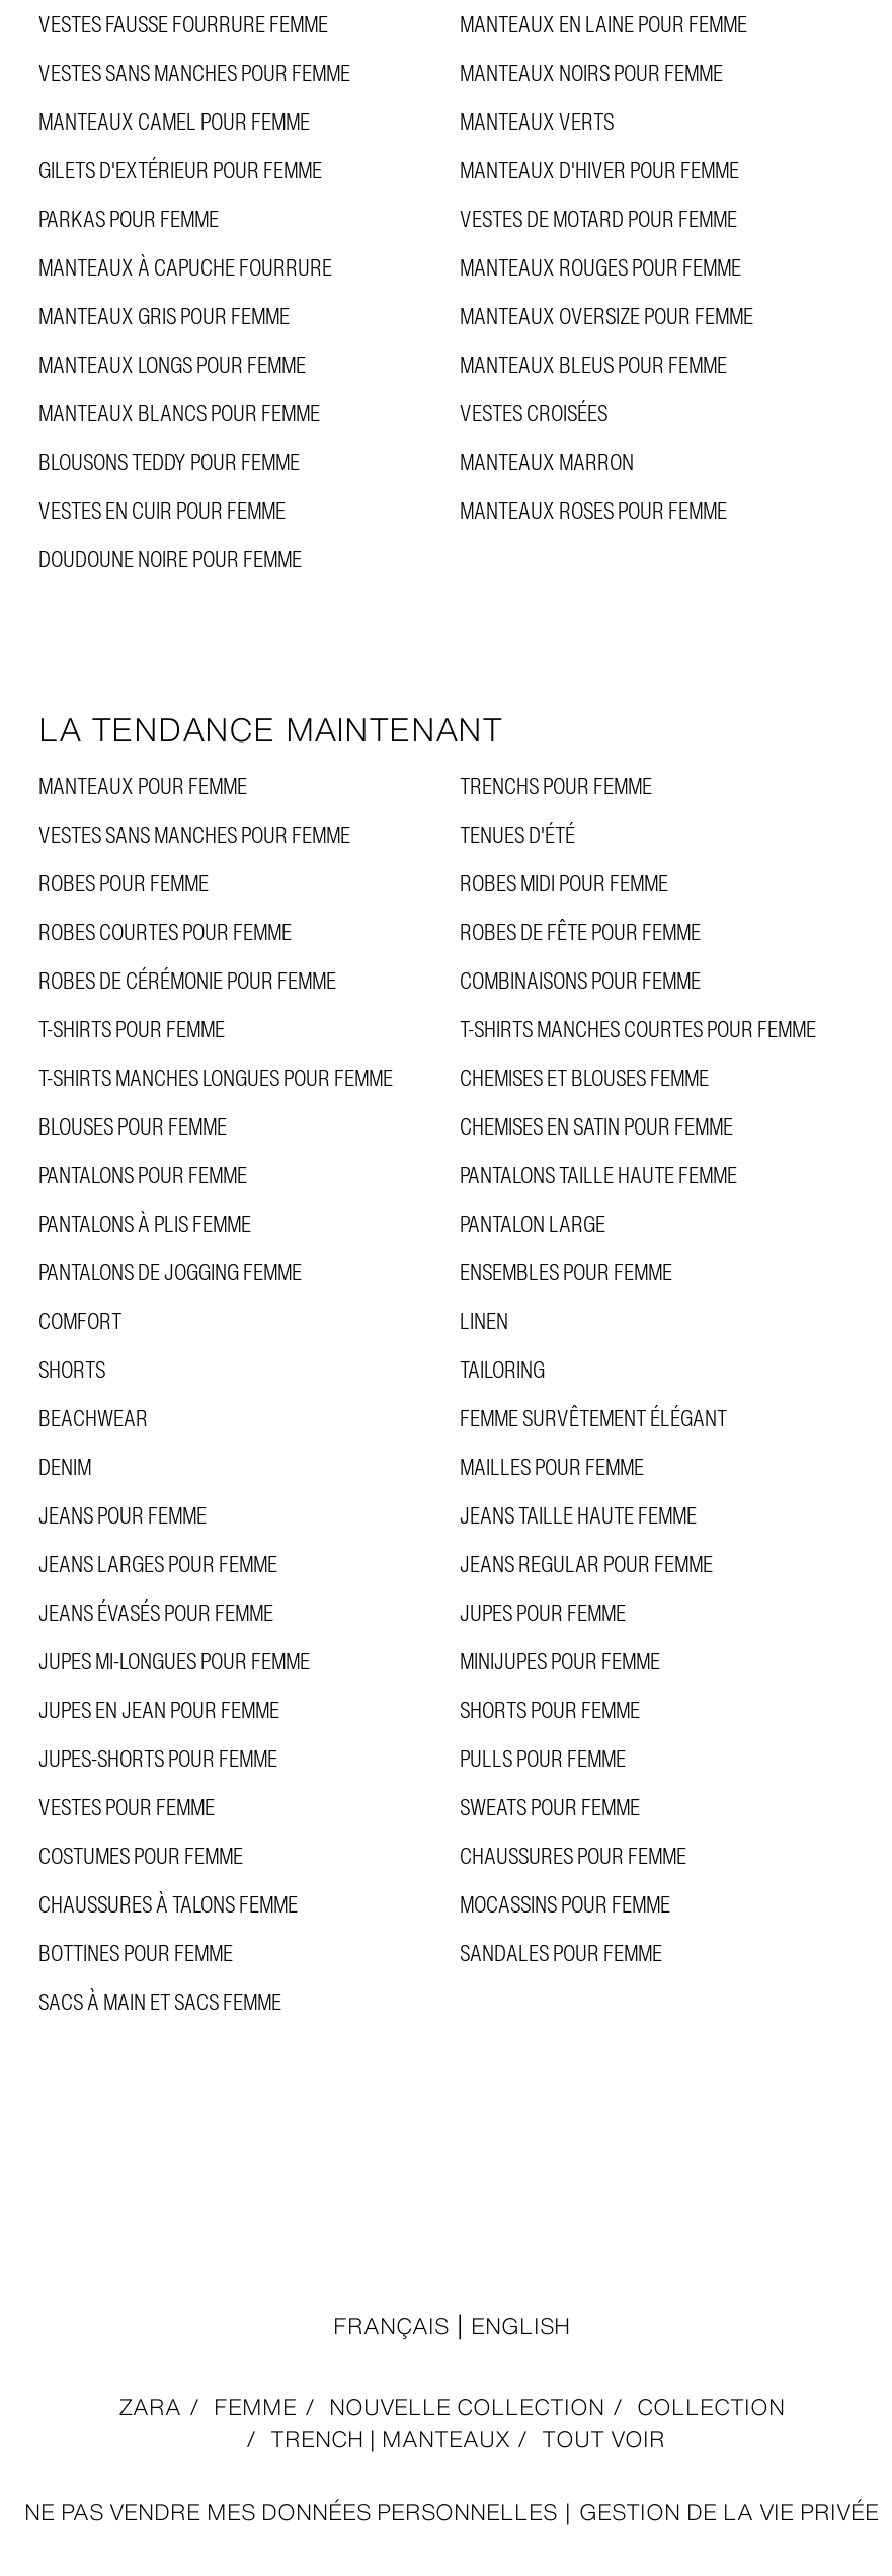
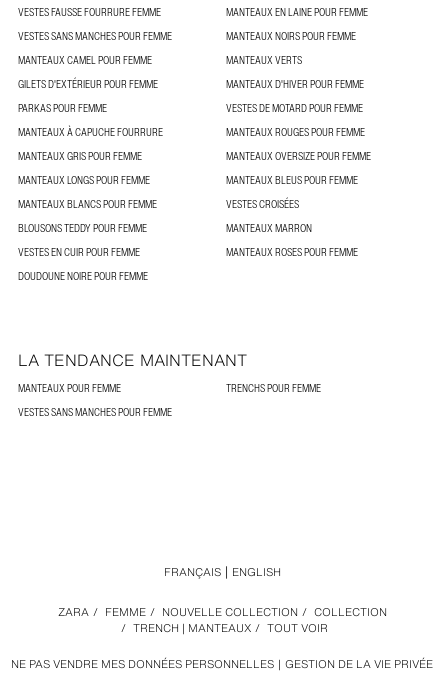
- TENUES D'ÉTÉ
- ROBES POUR FEMME
- ROBES MIDI POUR FEMME
- ROBES COURTES POUR FEMME
- ROBES DE FÊTE POUR FEMME
- ROBES DE CÉRÉMONIE POUR FEMME
- COMBINAISONS POUR FEMME
- T-SHIRTS POUR FEMME
- T-SHIRTS MANCHES COURTES POUR FEMME
- T-SHIRTS MANCHES LONGUES POUR FEMME
- CHEMISES ET BLOUSES FEMME
- BLOUSES POUR FEMME
- CHEMISES EN SATIN POUR FEMME
- PANTALONS POUR FEMME
- PANTALONS TAILLE HAUTE FEMME
- PANTALONS À PLIS FEMME
- PANTALON LARGE
- PANTALONS DE JOGGING FEMME
- ENSEMBLES POUR FEMME
- COMFORT
- LINEN
- SHORTS
- TAILORING
- BEACHWEAR
- FEMME SURVÊTEMENT ÉLÉGANT
- DENIM
- MAILLES POUR FEMME
- JEANS POUR FEMME
- JEANS TAILLE HAUTE FEMME
- JEANS LARGES POUR FEMME
- JEANS REGULAR POUR FEMME
- JEANS ÉVASÉS POUR FEMME
- JUPES POUR FEMME
- JUPES MI-LONGUES POUR FEMME
- MINIJUPES POUR FEMME
- JUPES EN JEAN POUR FEMME
- SHORTS POUR FEMME
- JUPES-SHORTS POUR FEMME
- PULLS POUR FEMME
- VESTES POUR FEMME
- SWEATS POUR FEMME
- COSTUMES POUR FEMME
- CHAUSSURES POUR FEMME
- CHAUSSURES À TALONS FEMME
- MOCASSINS POUR FEMME
- BOTTINES POUR FEMME
- SANDALES POUR FEMME
- SACS À MAIN ET SACS FEMME
